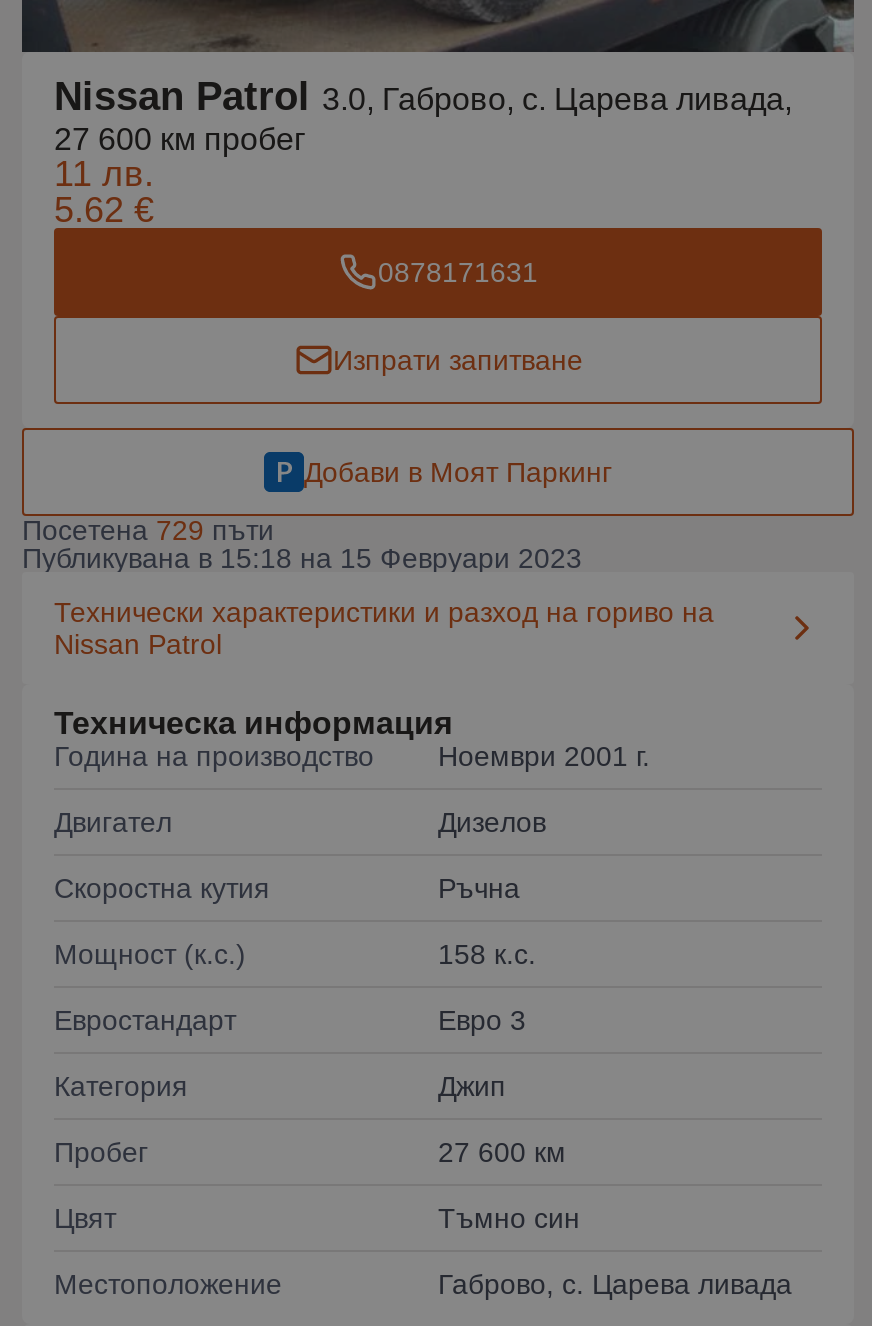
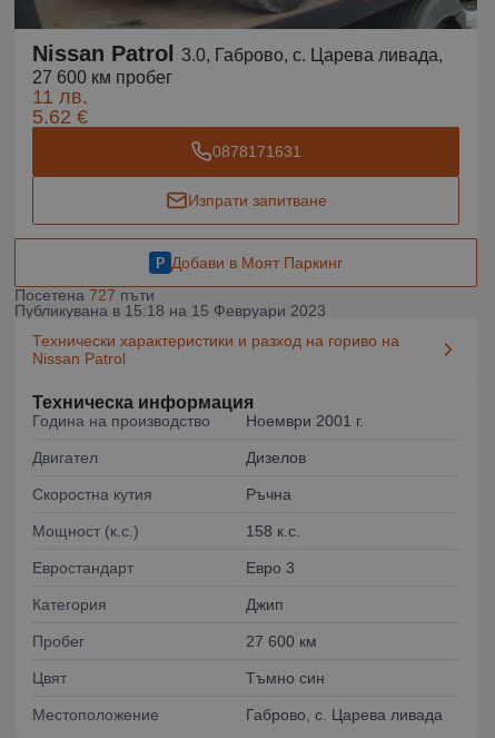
- Посетена729пъти
+ Посетена727пъти
